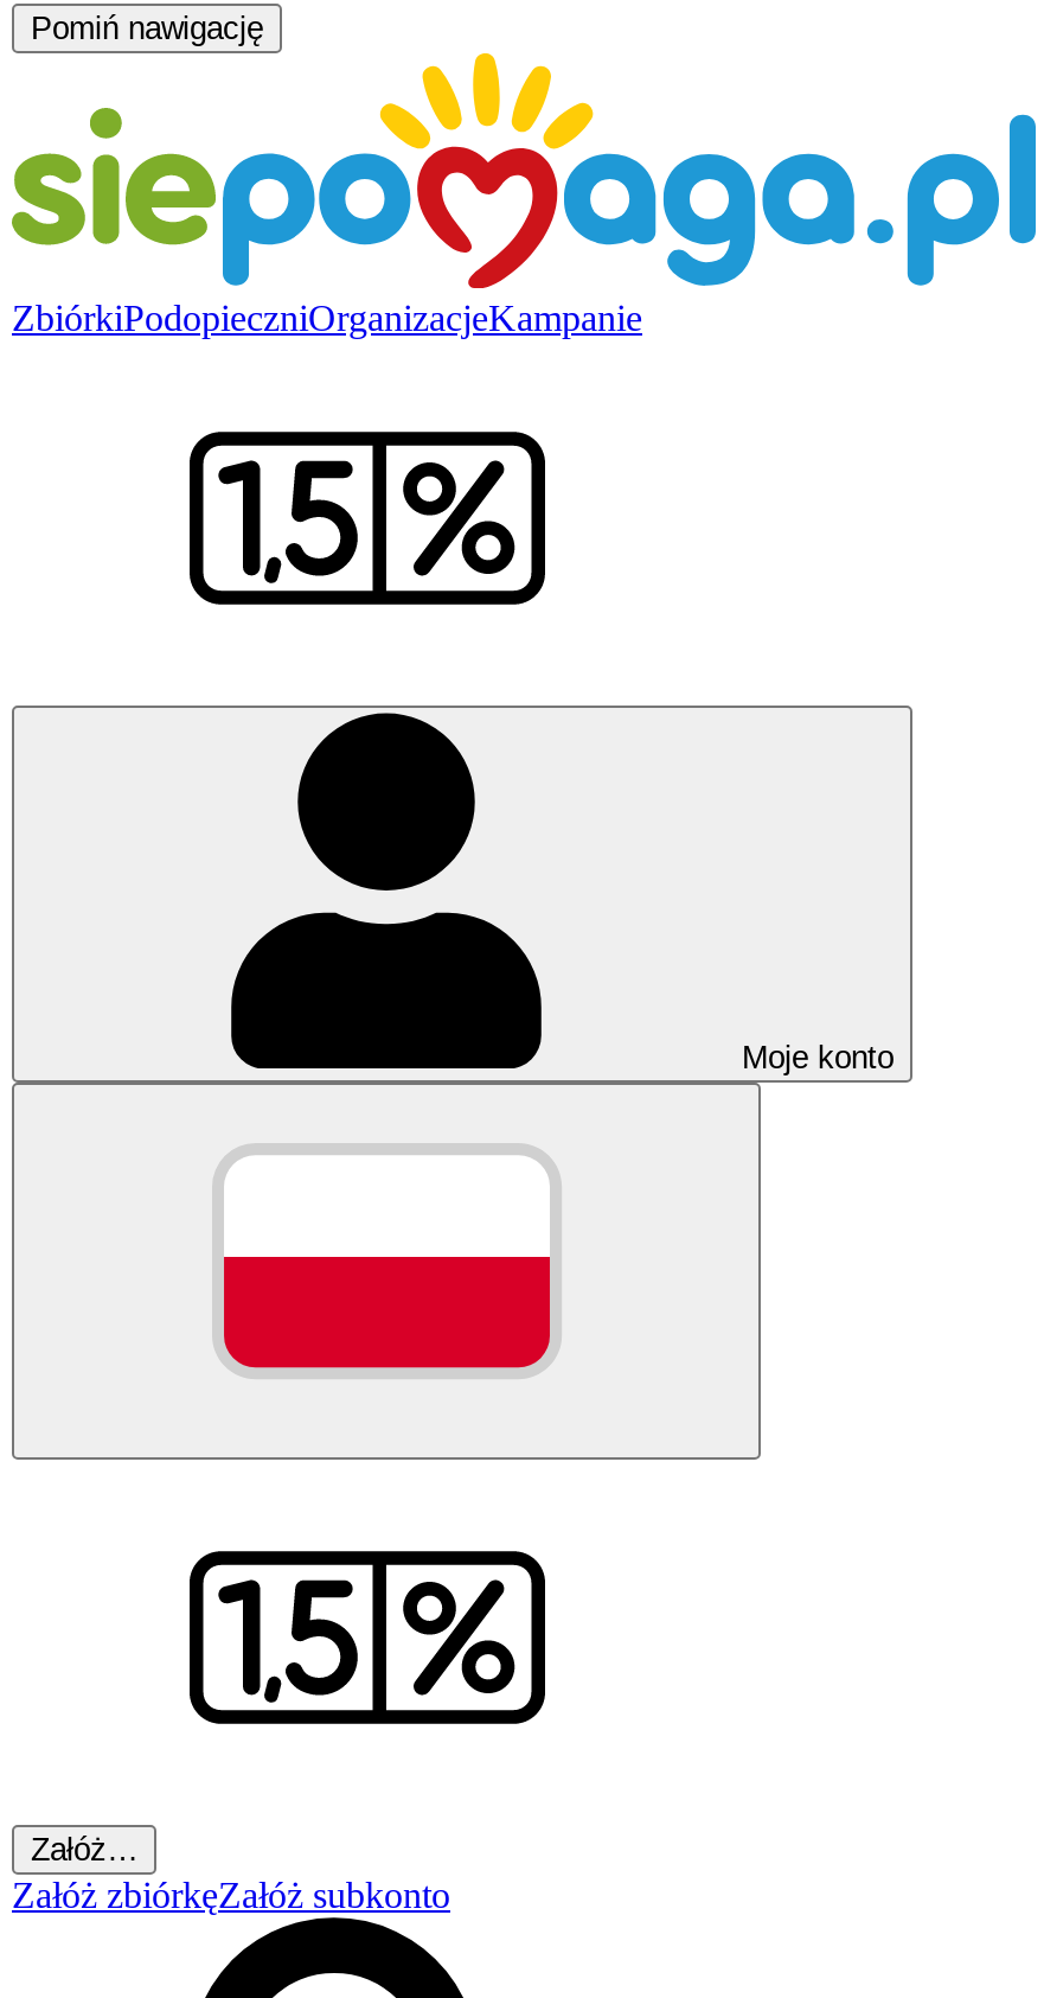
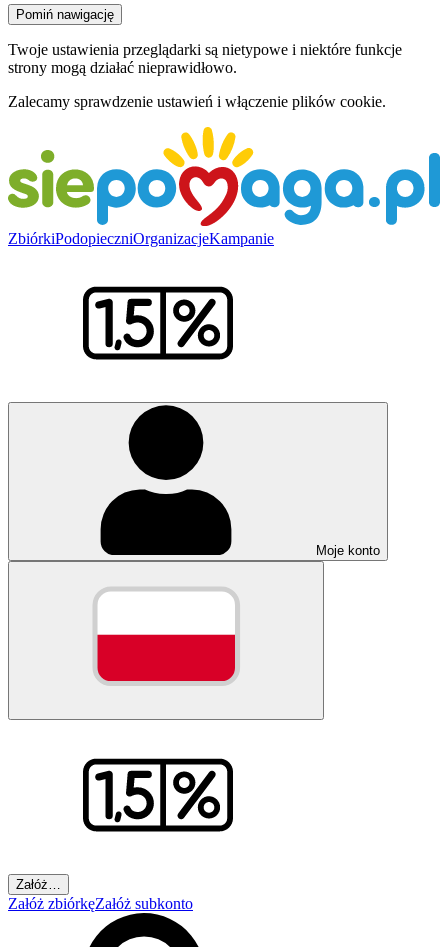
+ Twoje ustawienia przeglądarki są nietypowe i niektóre funkcje
+ strony mogą działać nieprawidłowo.
+ Zalecamy sprawdzenie ustawień i włączenie plików cookie.
